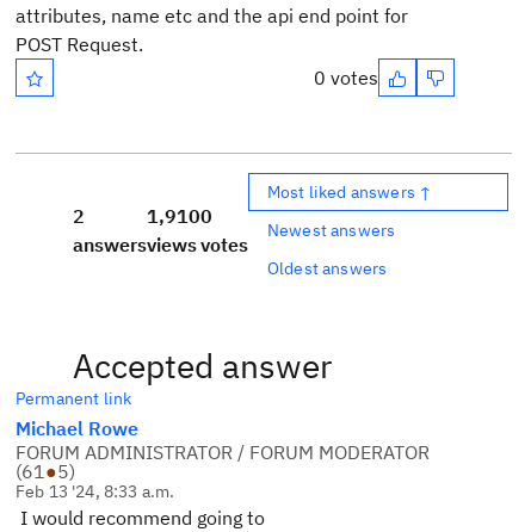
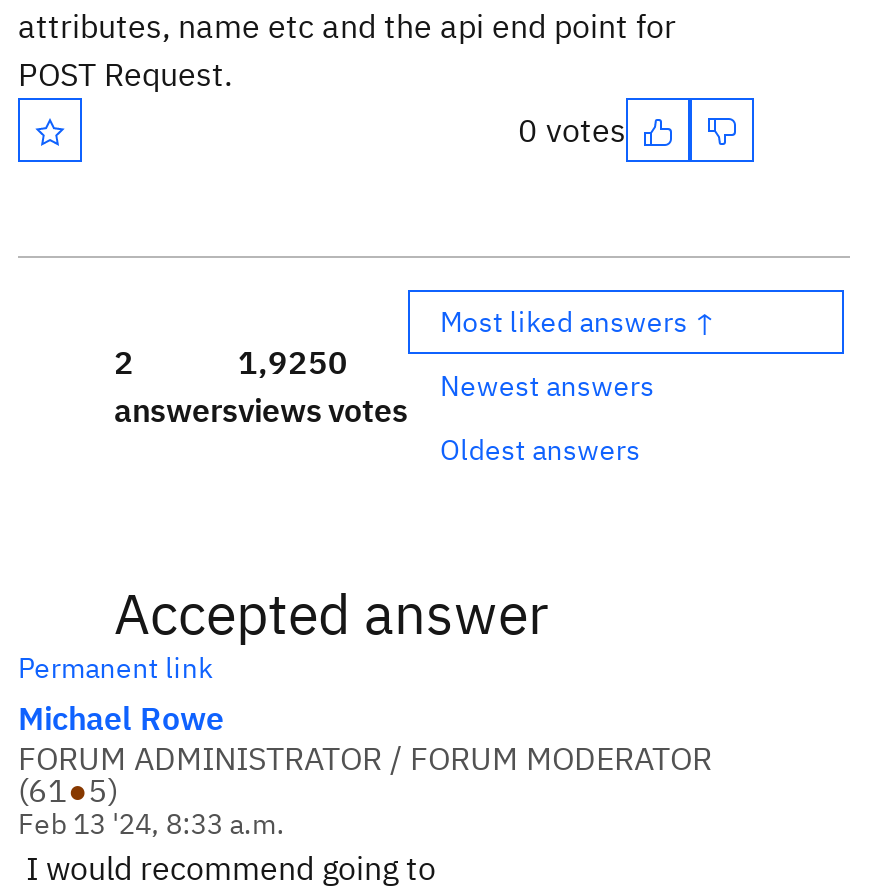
- 1,910 0
+ 1,925 0
